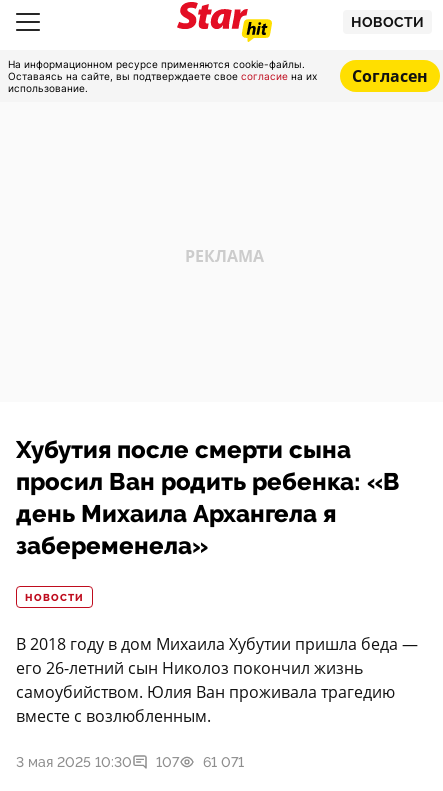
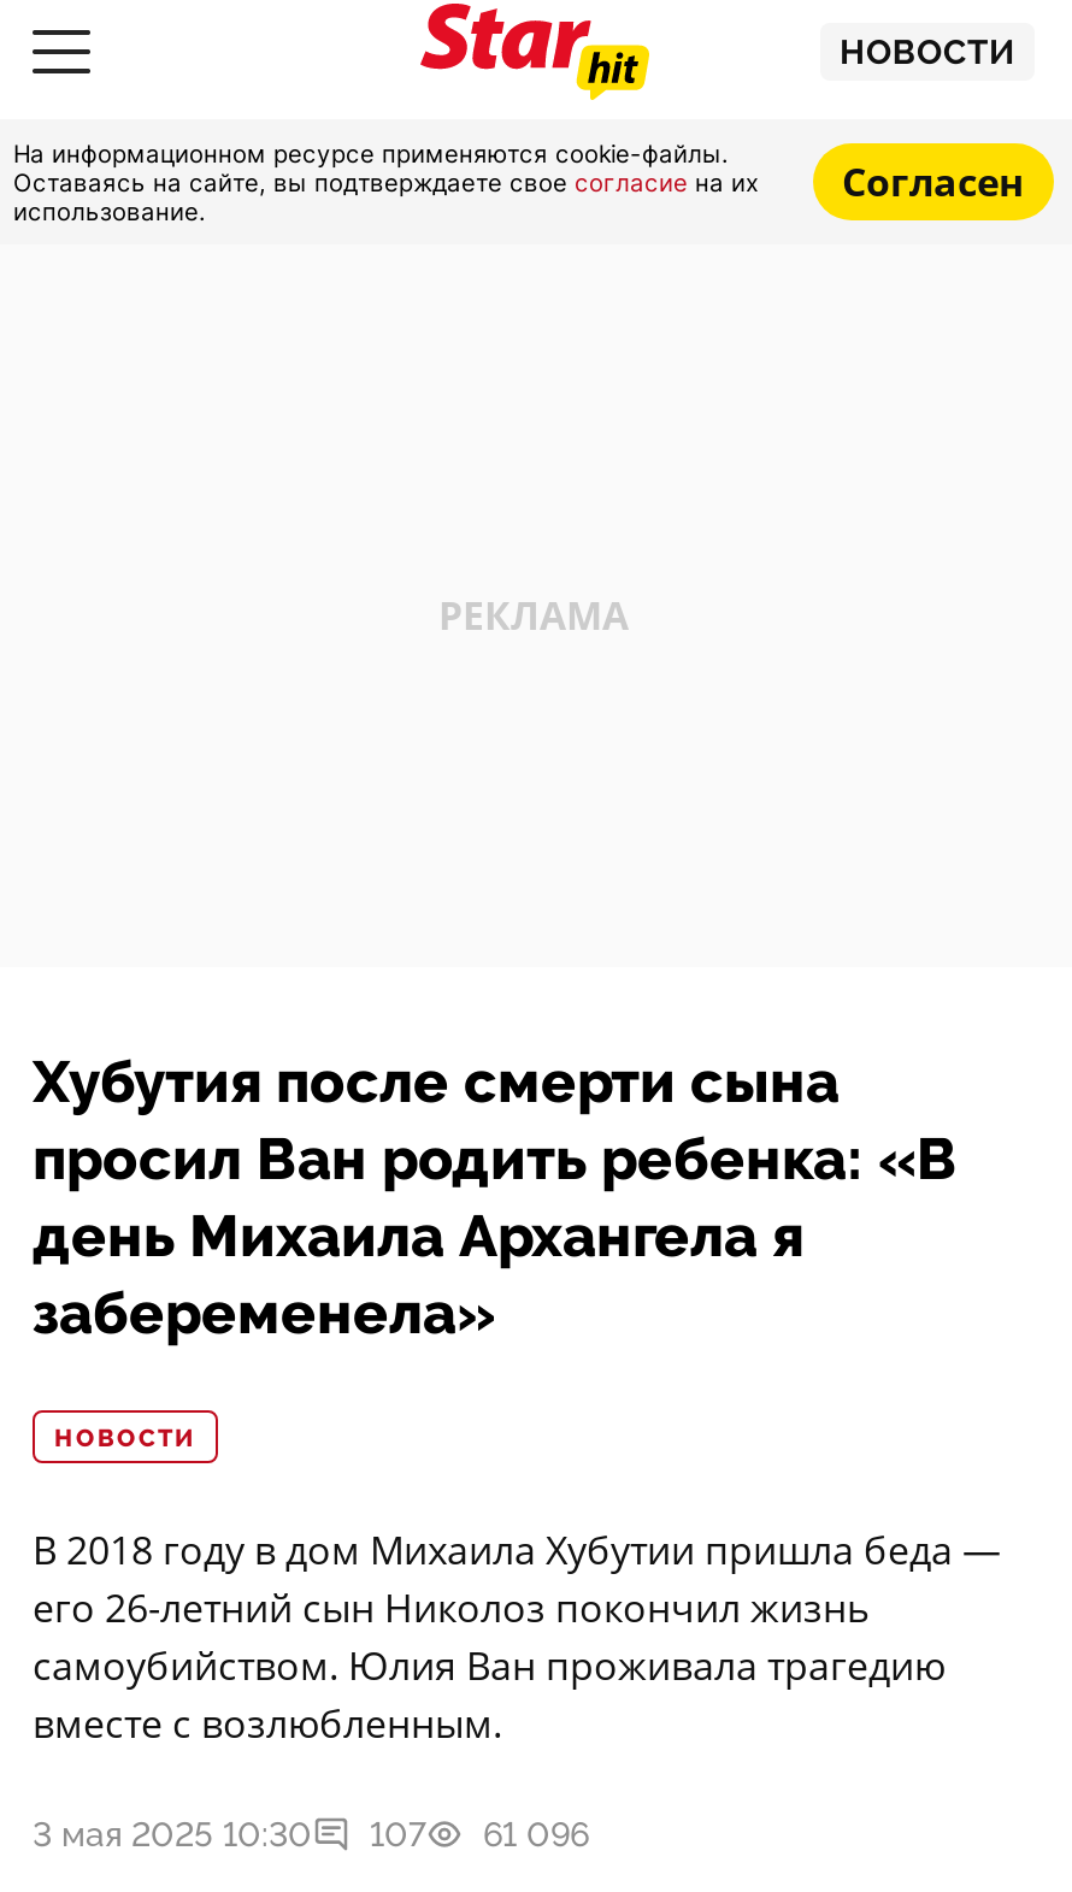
- 61 071
+ 61 096
